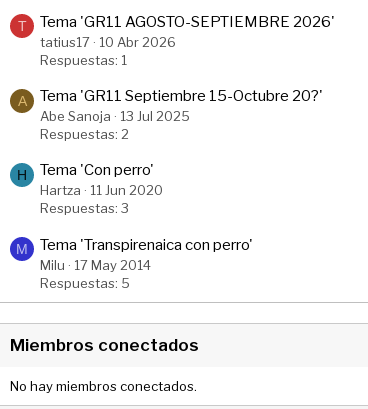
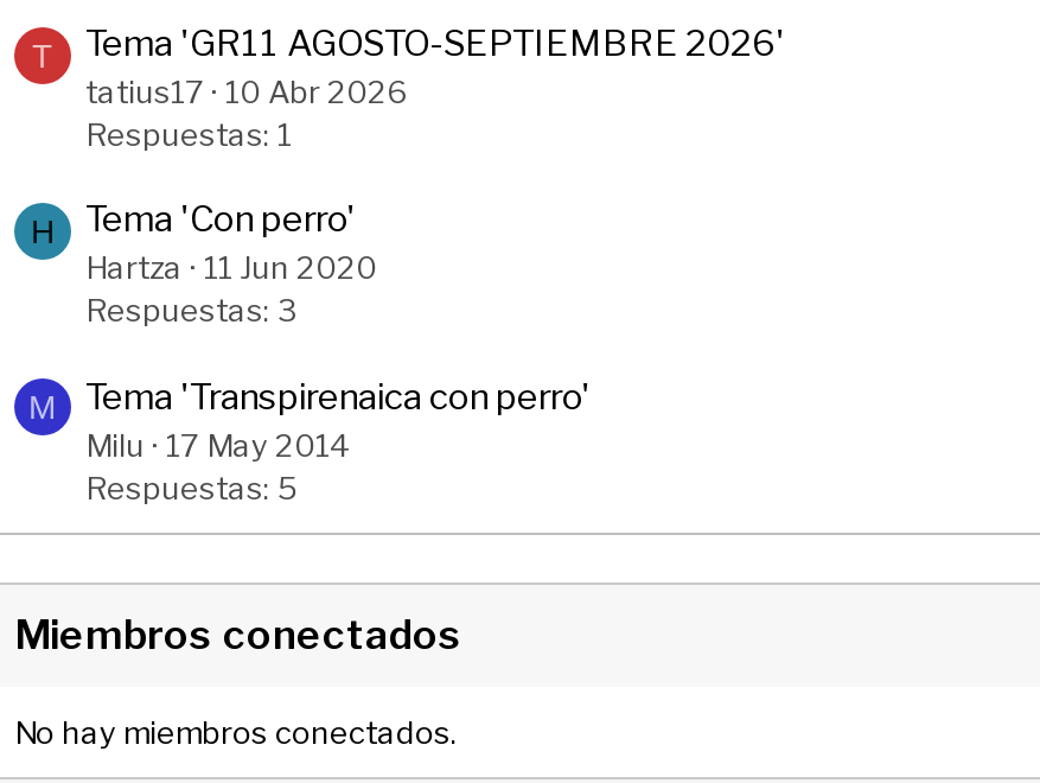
- A
- Tema 'GR11 Septiembre 15-Octubre 20?'
- Abe Sanoja 13 Jul 2025
- Respuestas: 2
